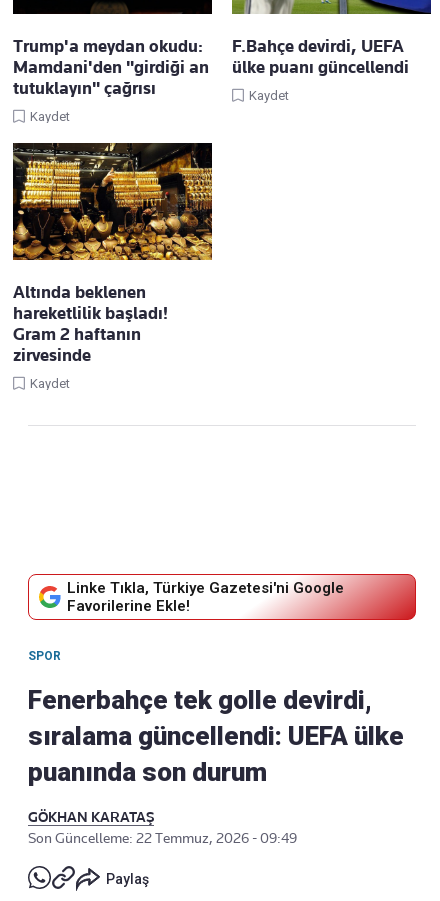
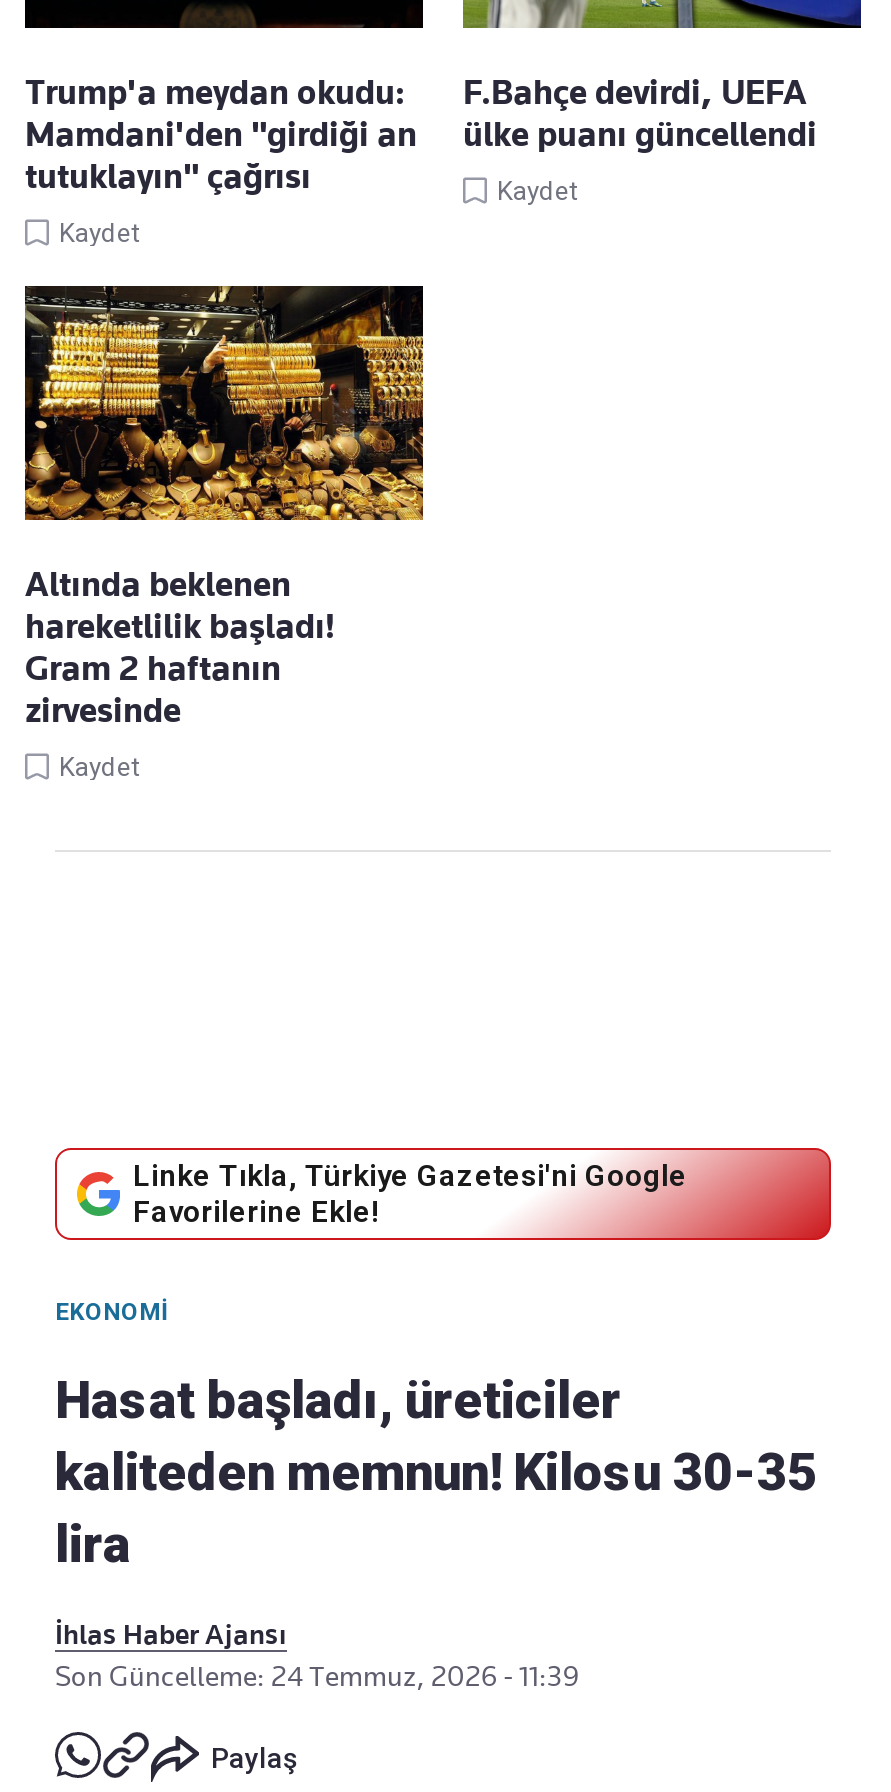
- SPOR
+ EKONOMI

- Fenerbahçe tek golle devirdi,
- sıralama güncellendi: UEFA ülke
- puanında son durum
+ Hasat başladı, üreticiler
+ kaliteden memnun! Kilosu 30-35
+ lira

- GÖKHAN KARATAŞ
- Son Güncelleme: 22 Temmuz, 2026 - 09:49
+ İhlas Haber Ajansı
+ Son Güncelleme: 24 Temmuz, 2026 - 11:39
